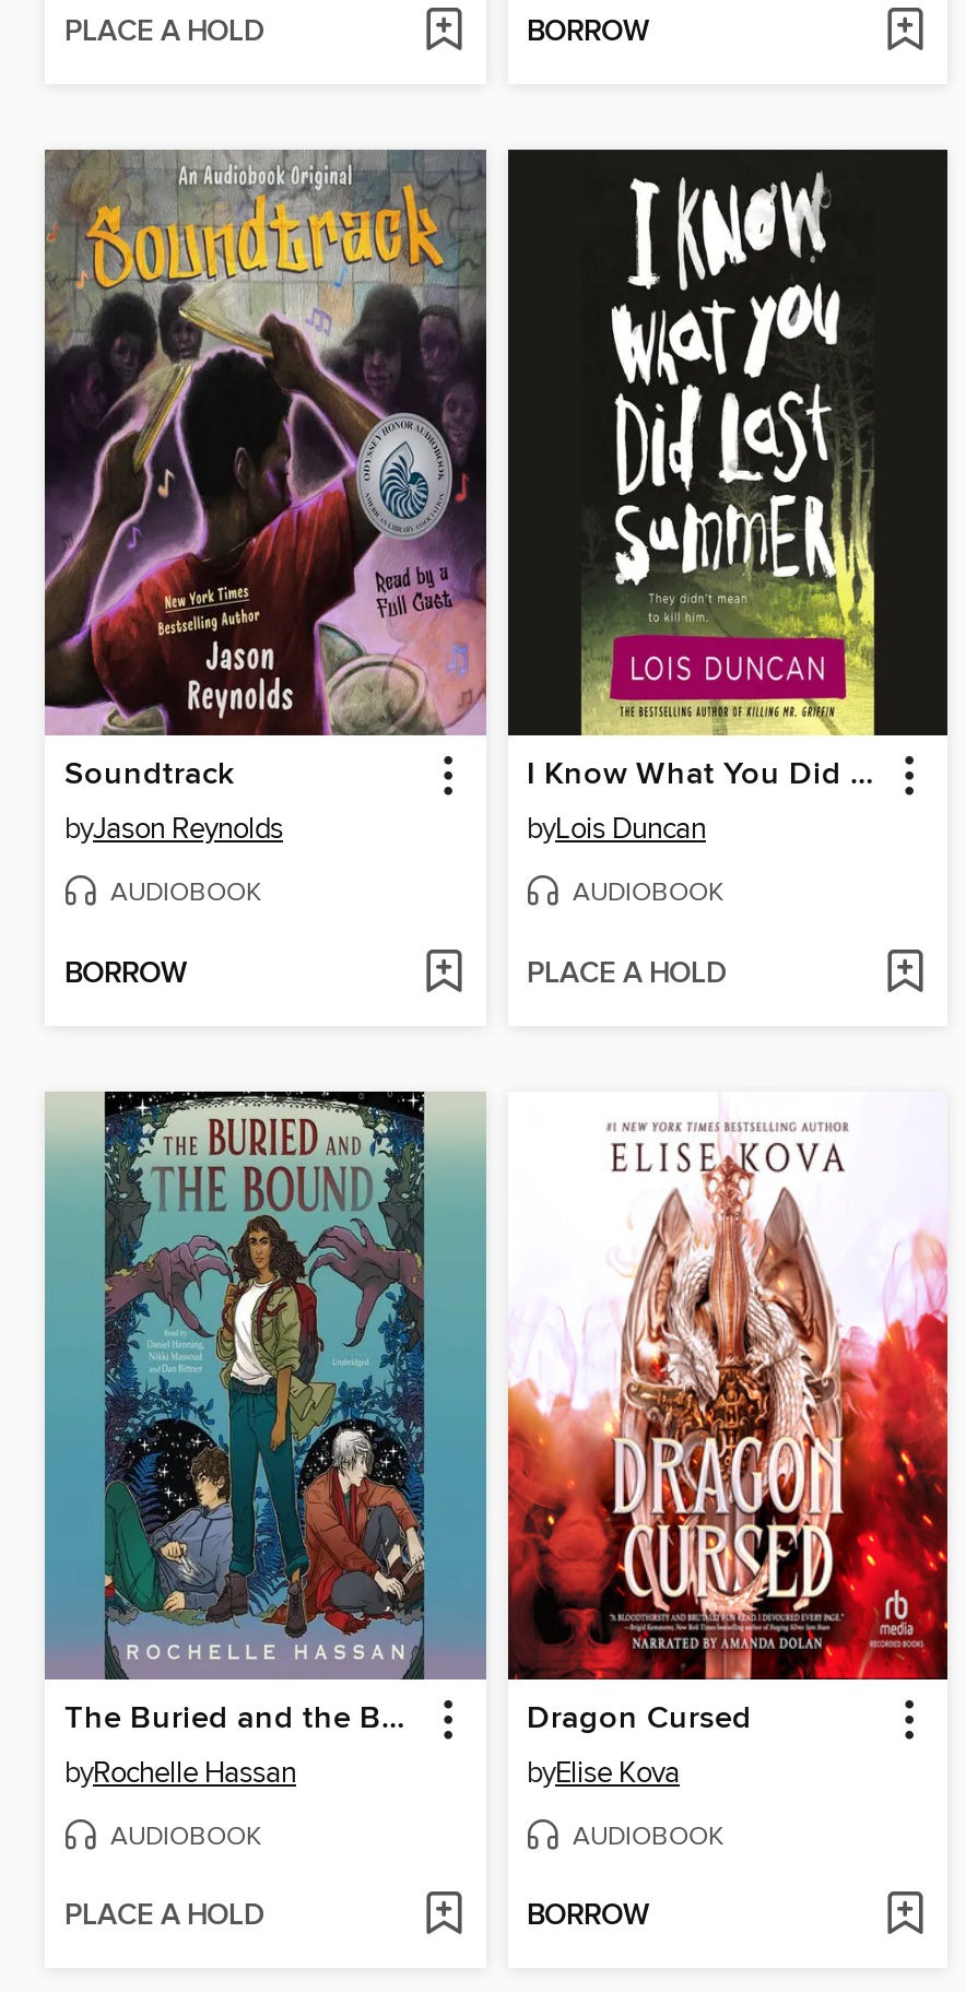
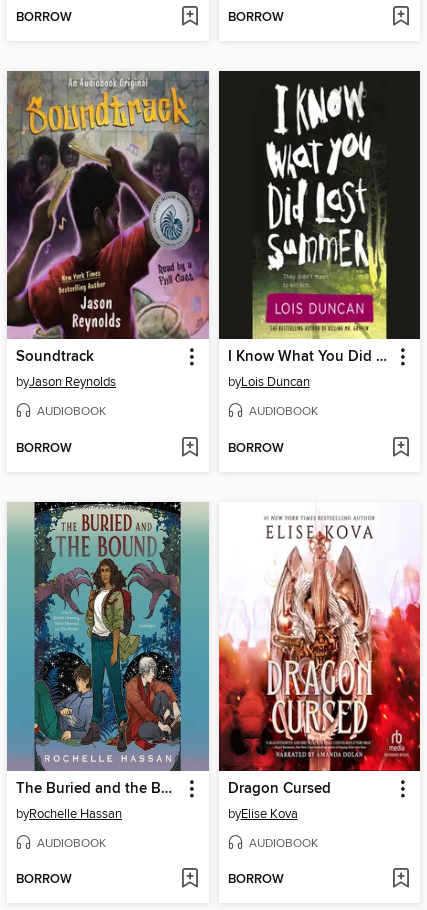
- PLACE A HOLD
+ BORROW

- PLACE A HOLD
+ BORROW

- PLACE A HOLD
+ BORROW
